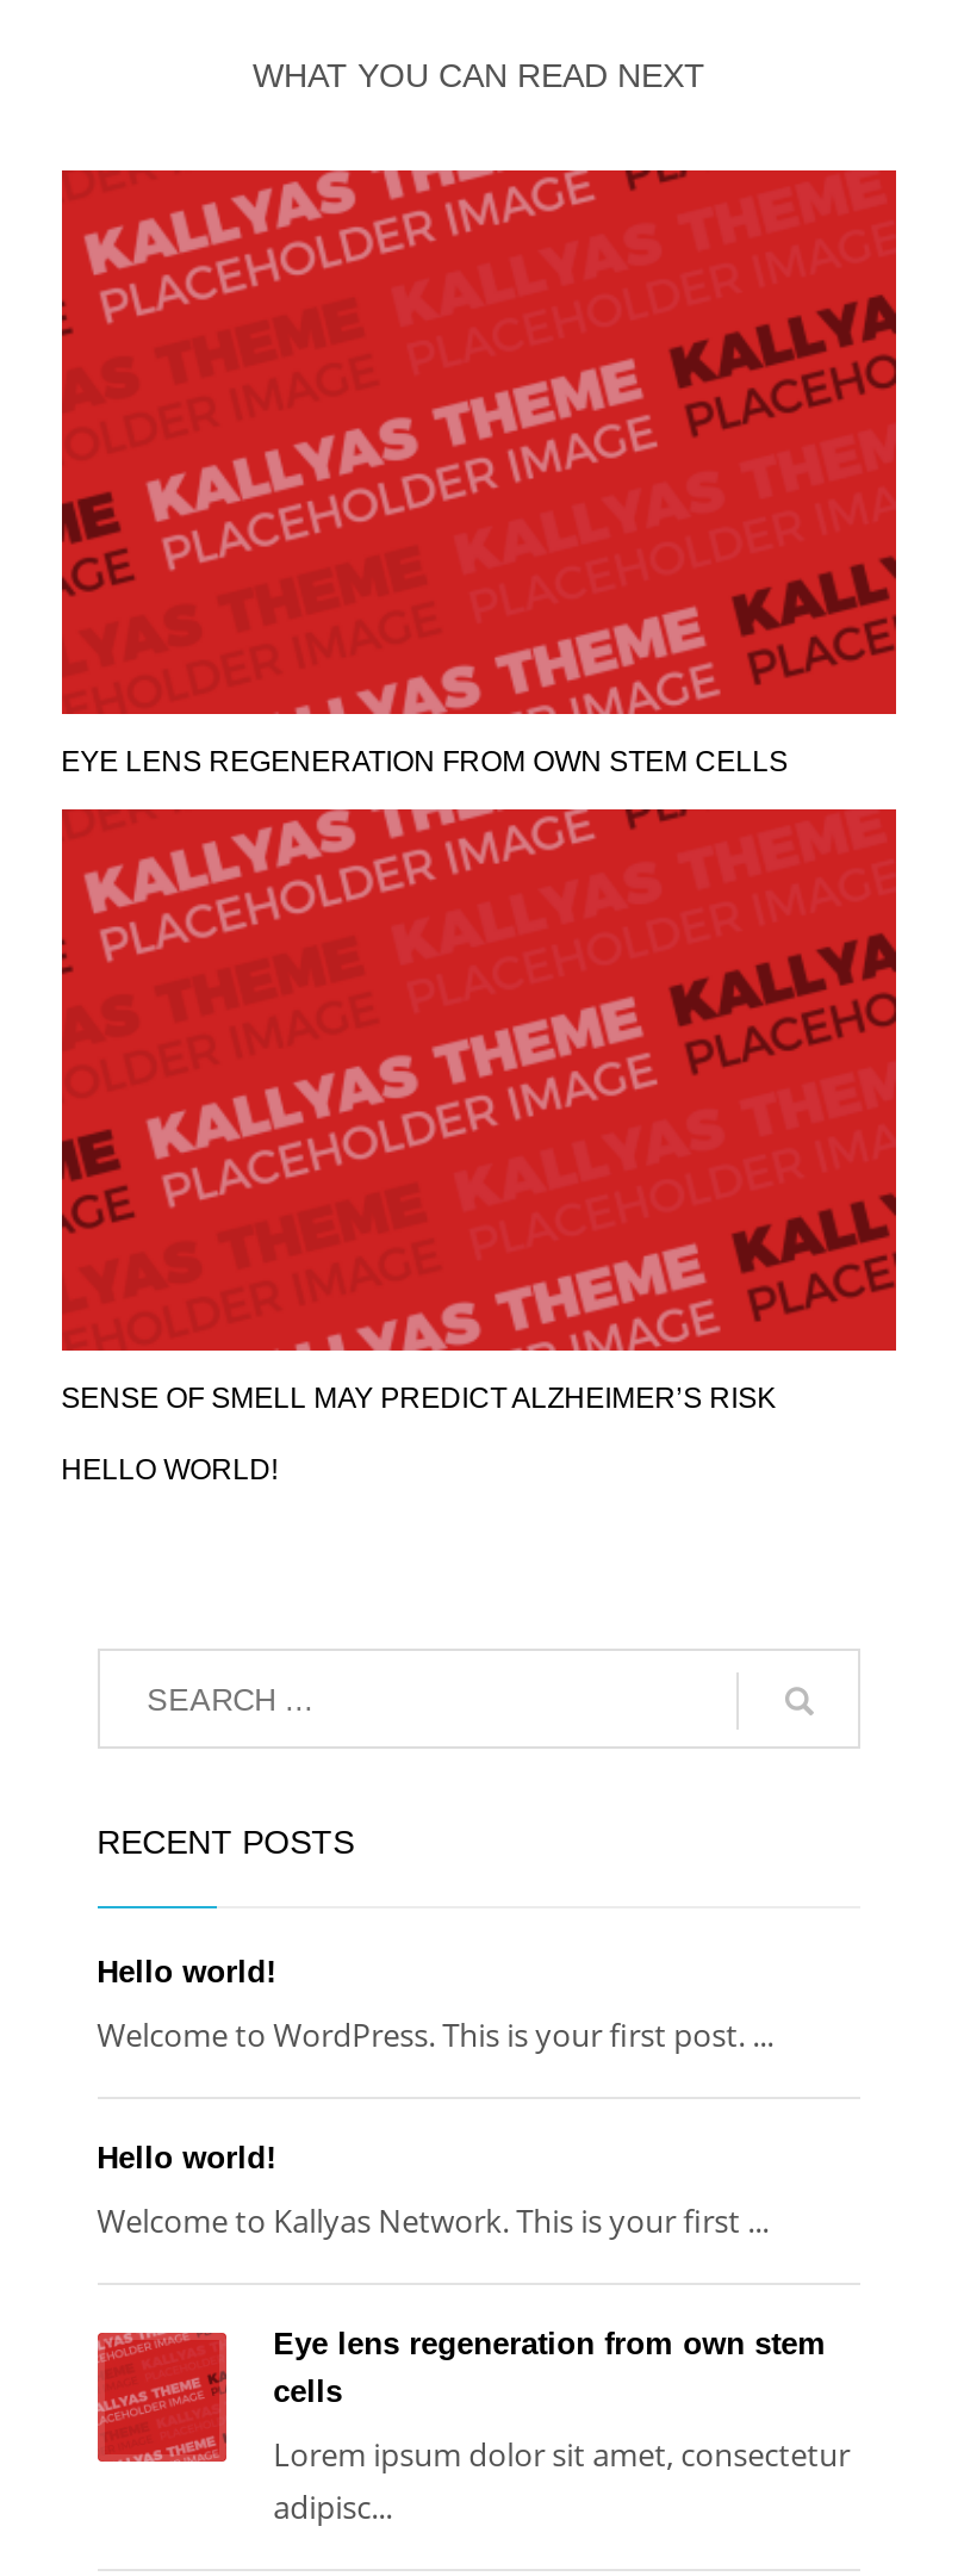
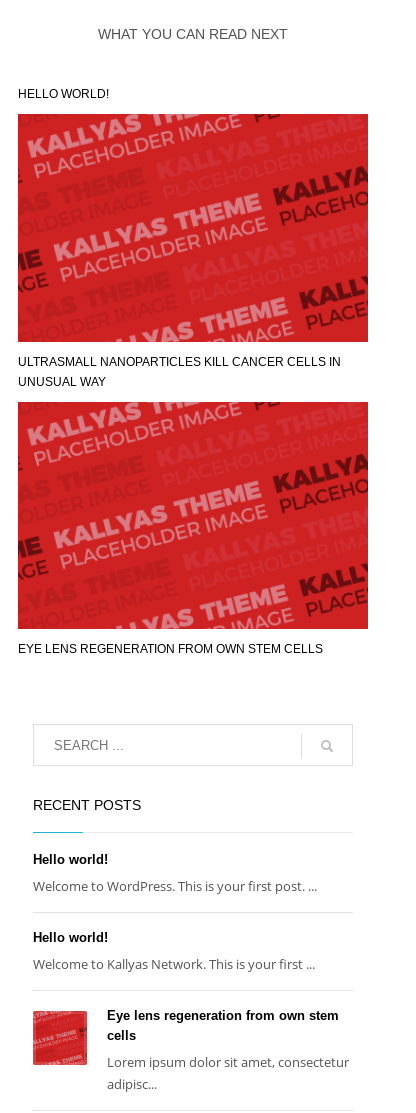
moved down: [image]

moved down: EYE LENS REGENERATION FROM OWN STEM CELLS

moved down: [image]

- SENSE OF SMELL MAY PREDICT ALZHEIMER’S RISK

moved up: HELLO WORLD!

+ ULTRASMALL NANOPARTICLES KILL CANCER CELLS IN
+ UNUSUAL WAY
